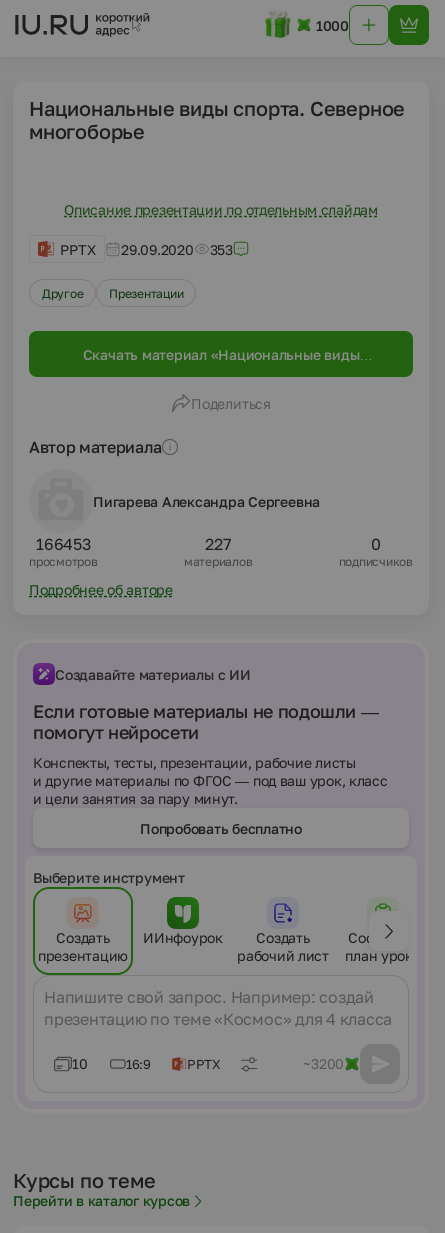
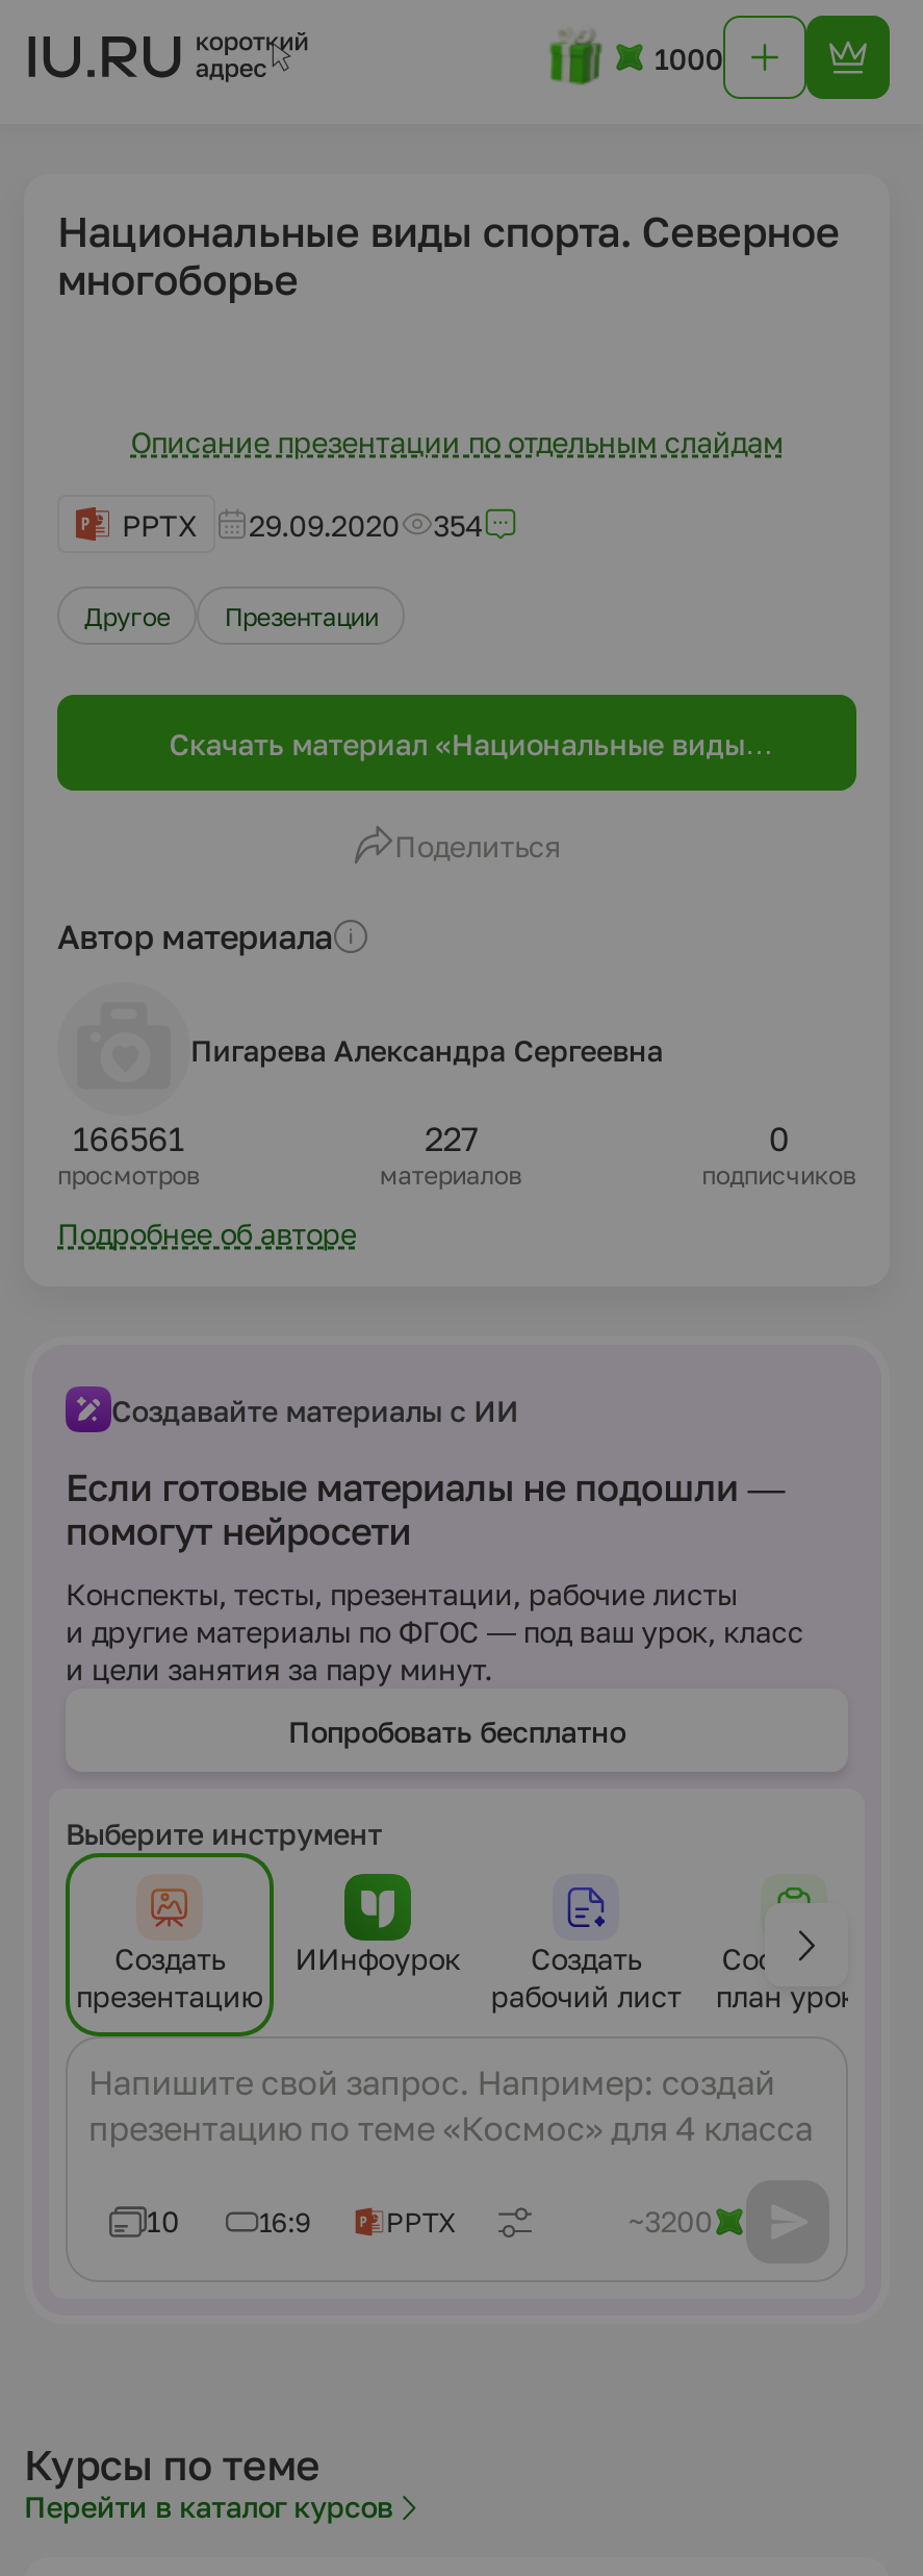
- PPTX 29.09.2020 353
+ PPTX 29.09.2020 354

- 166453
+ 166561
